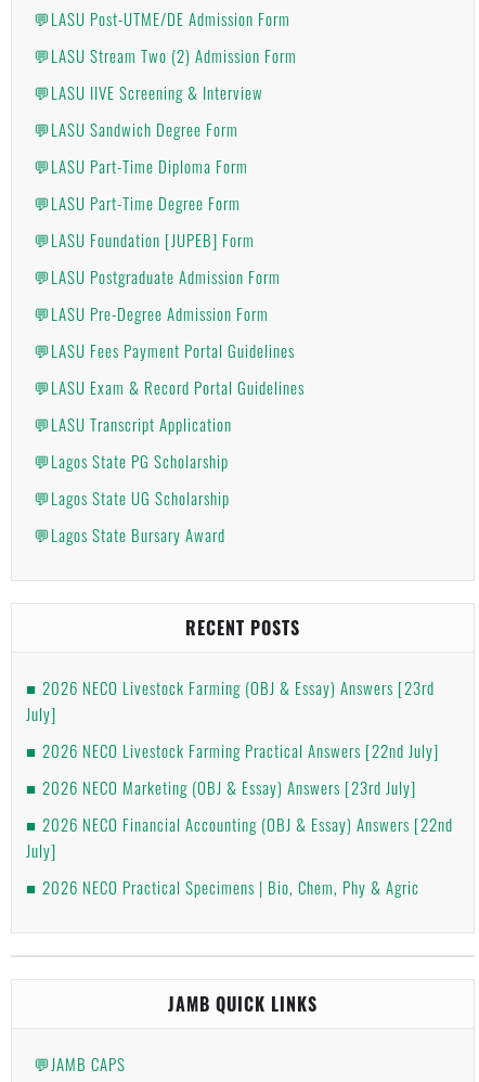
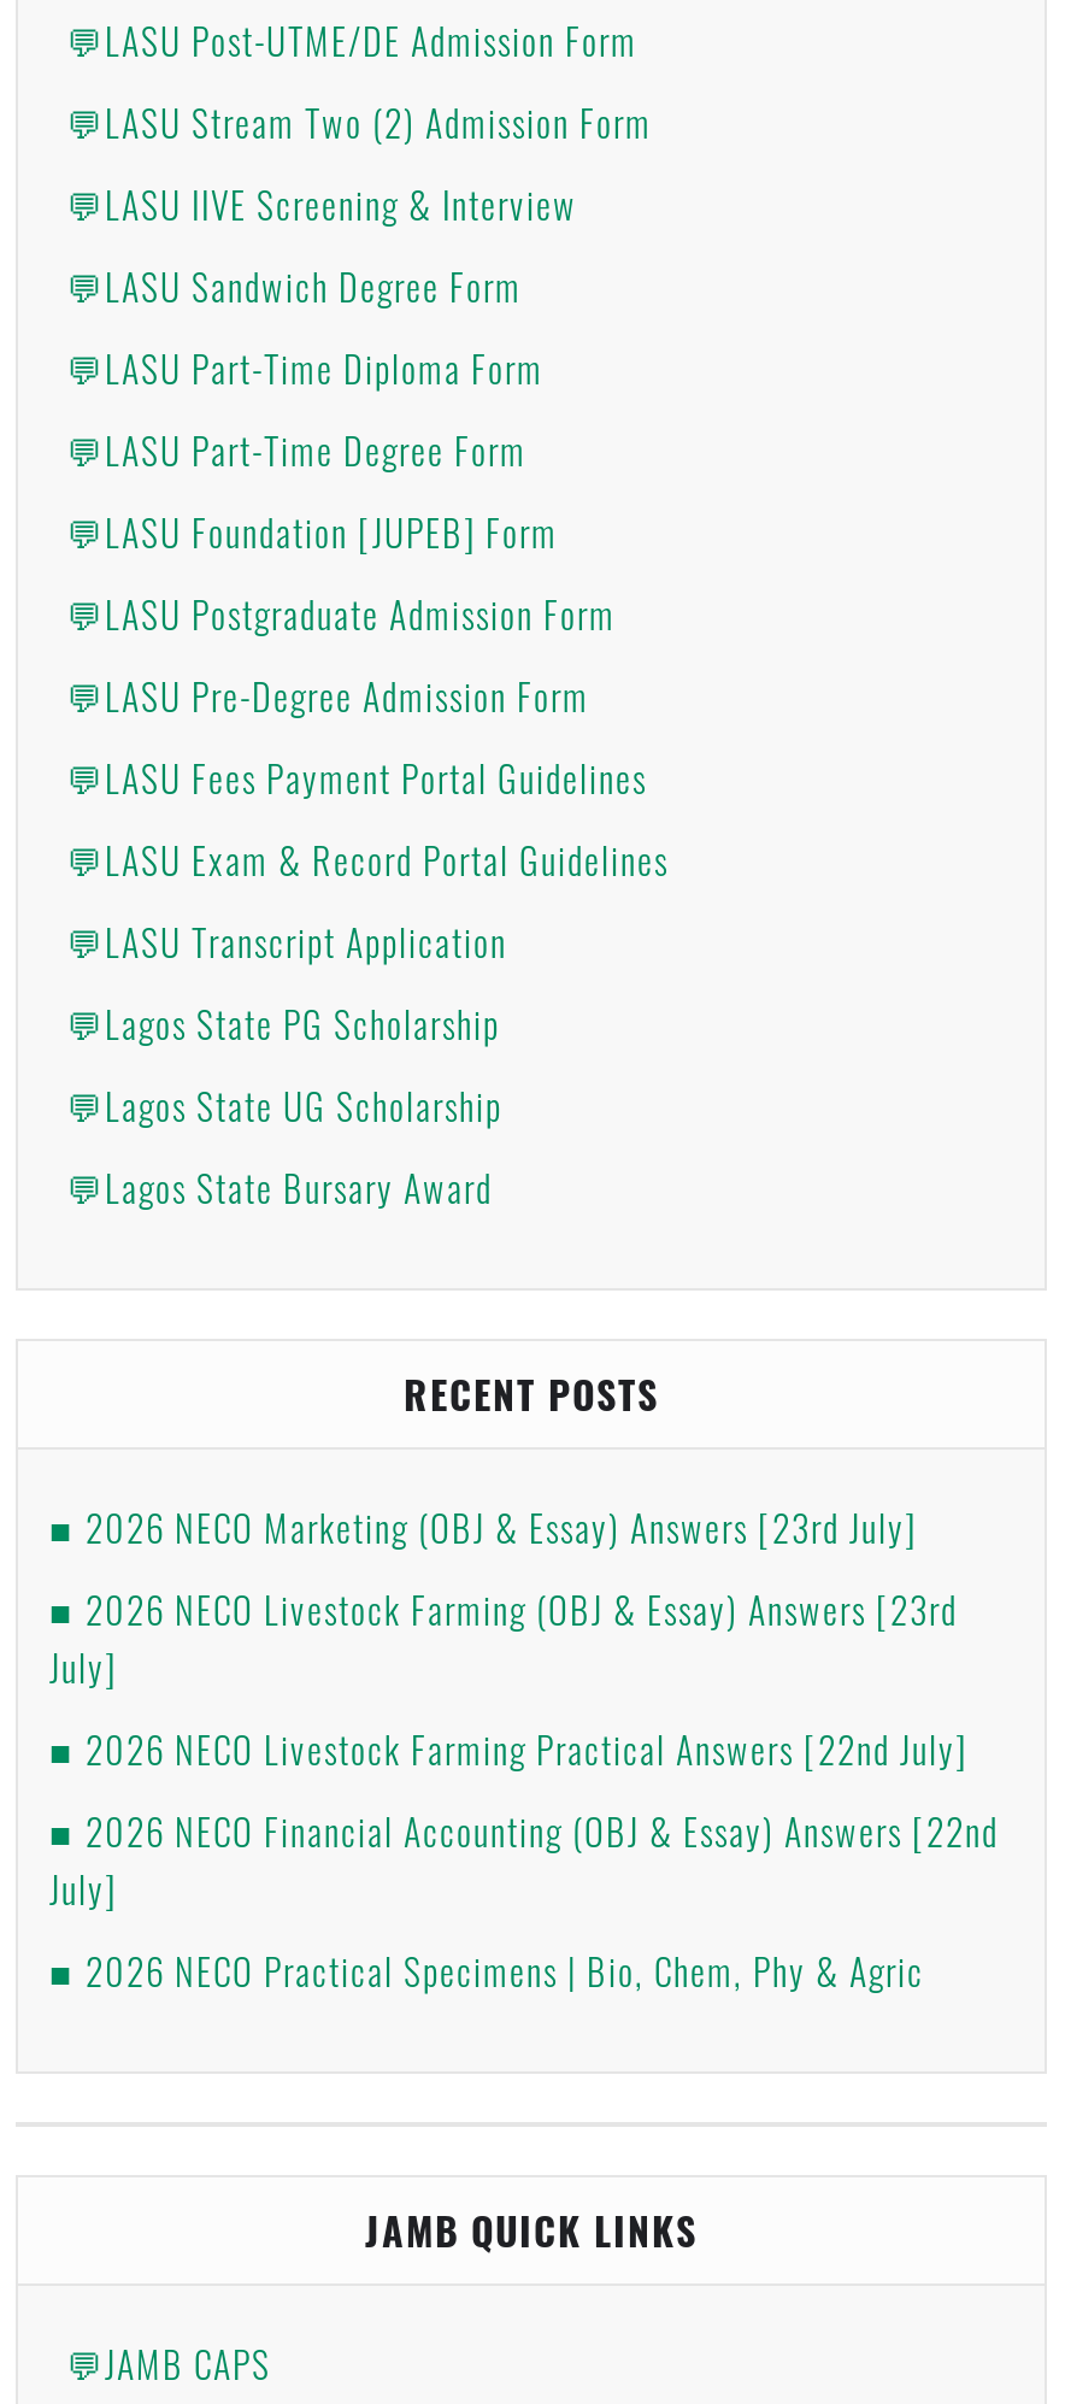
moved down: 2026 NECO Livestock Farming (OBJ & Essay) Answers [23rd | July] | 2026 NECO Livestock Farming Practical Answers [22nd July]

moved up: 2026 NECO Marketing (OBJ & Essay) Answers [23rd July]
